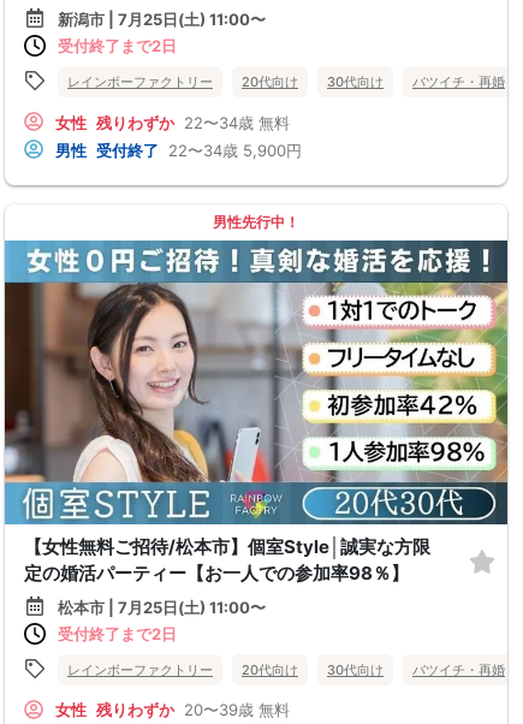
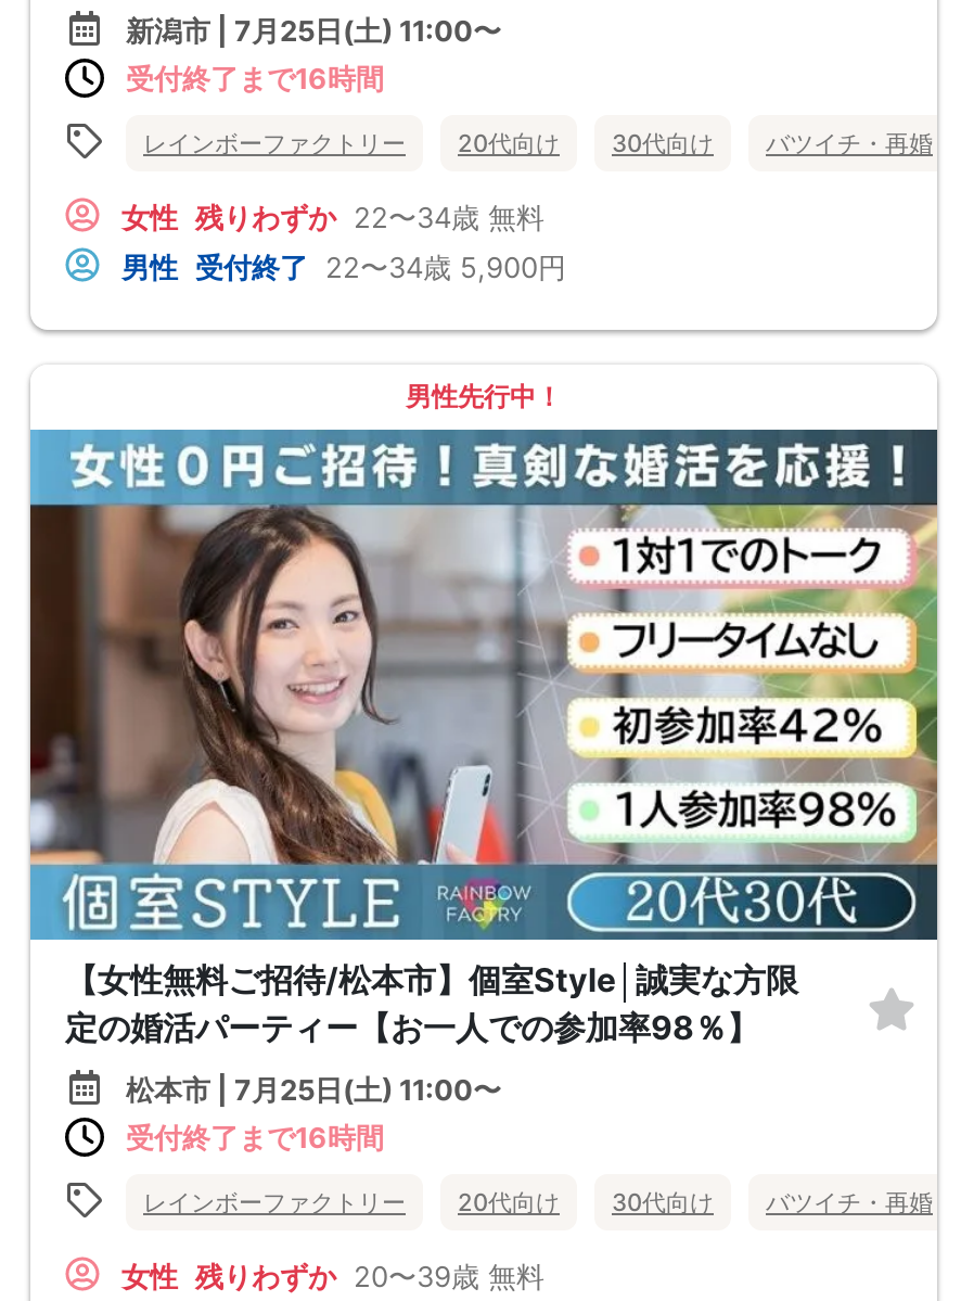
- 受付終了まで2日
+ 受付終了まで16時間

- 受付終了まで2日
+ 受付終了まで16時間
